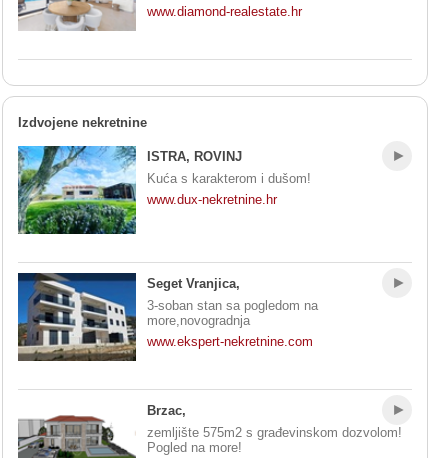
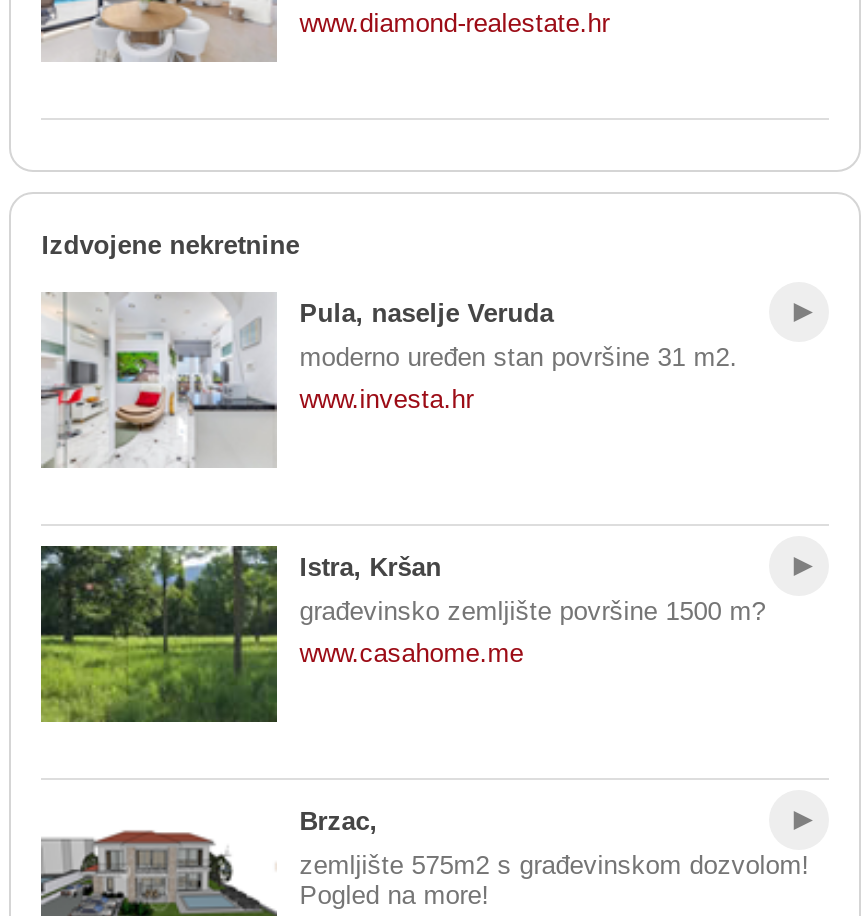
- [image]
- ISTRA, ROVINJ
+ [image]
+ Pula, naselje Veruda

- Kuća s karakterom i dušom!
- www.dux-nekretnine.hr
+ moderno uređen stan površine 31 m2.
+ www.investa.hr

- [image]
- Seget Vranjica,
+ [image]
+ Istra, Kršan

- 3-soban stan sa pogledom na
- more,novogradnja
- www.ekspert-nekretnine.com
+ građevinsko zemljište površine 1500 m?
+ www.casahome.me
